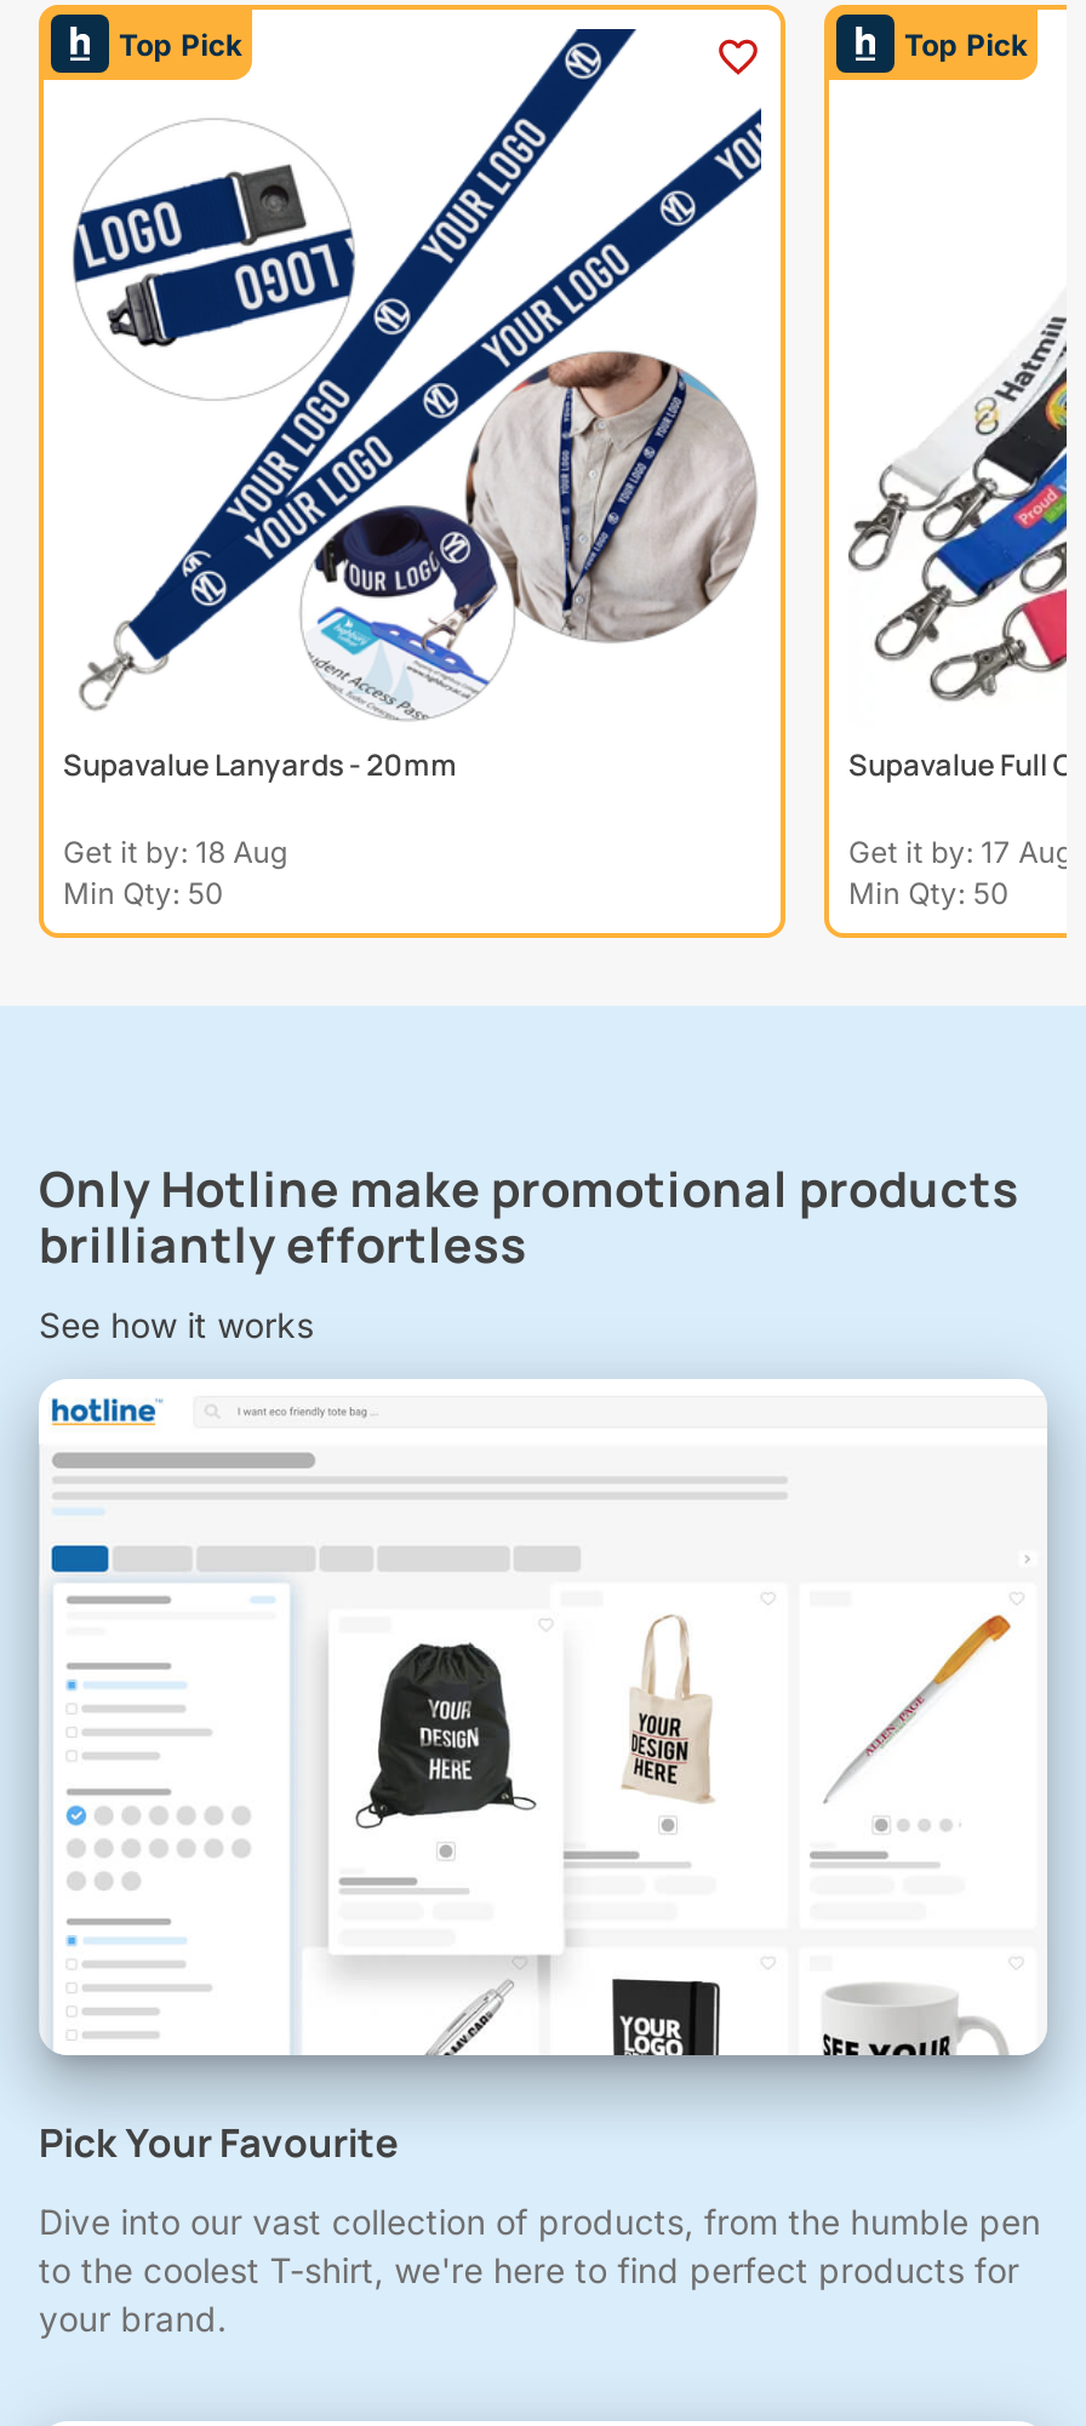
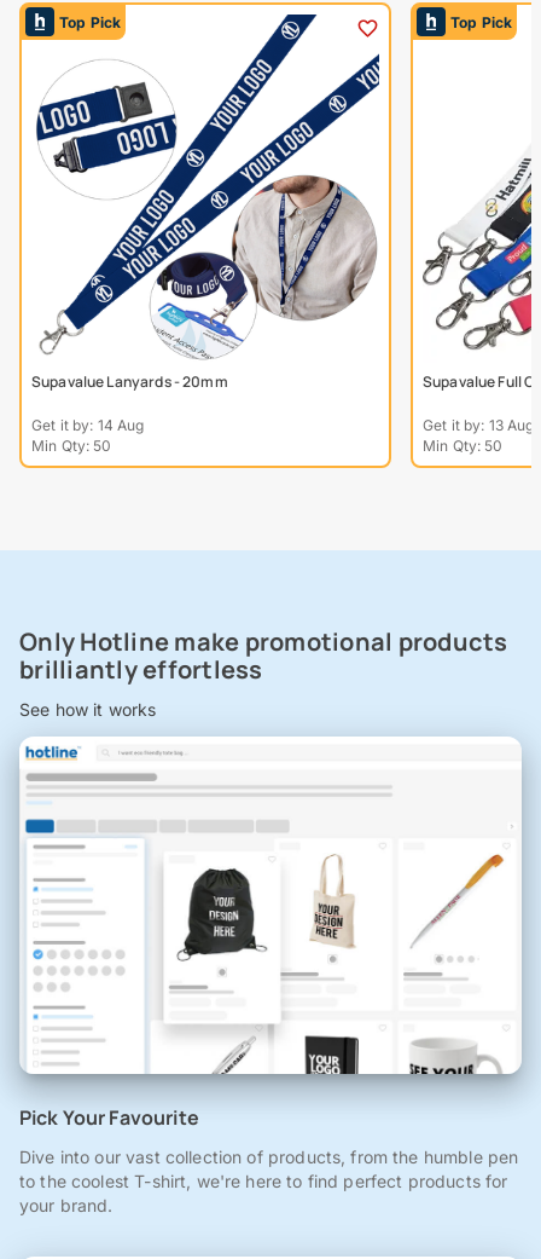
- Get it by: 18 Aug
+ Get it by: 14 Aug

- Get it by: 17 Aug
+ Get it by: 13 Aug
